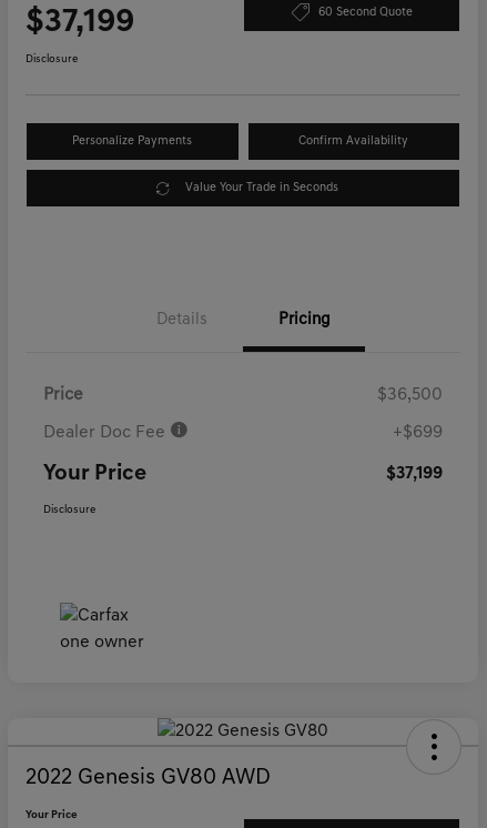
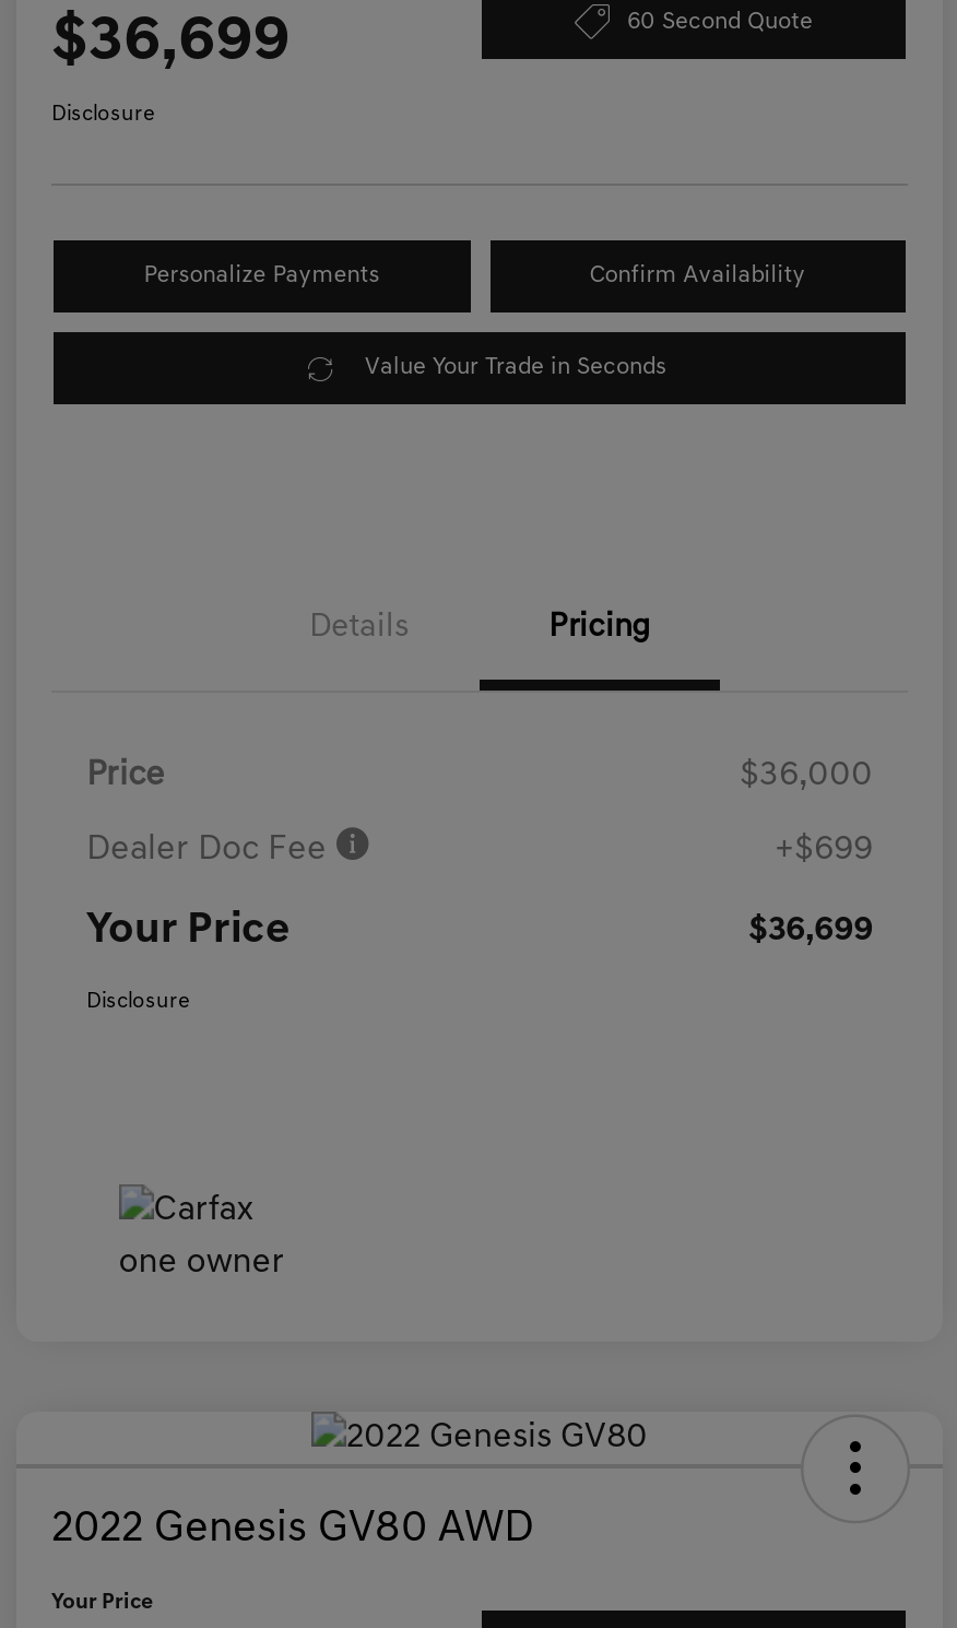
- $37,199
+ $36,699

- $36,500
+ $36,000

- $37,199
+ $36,699
